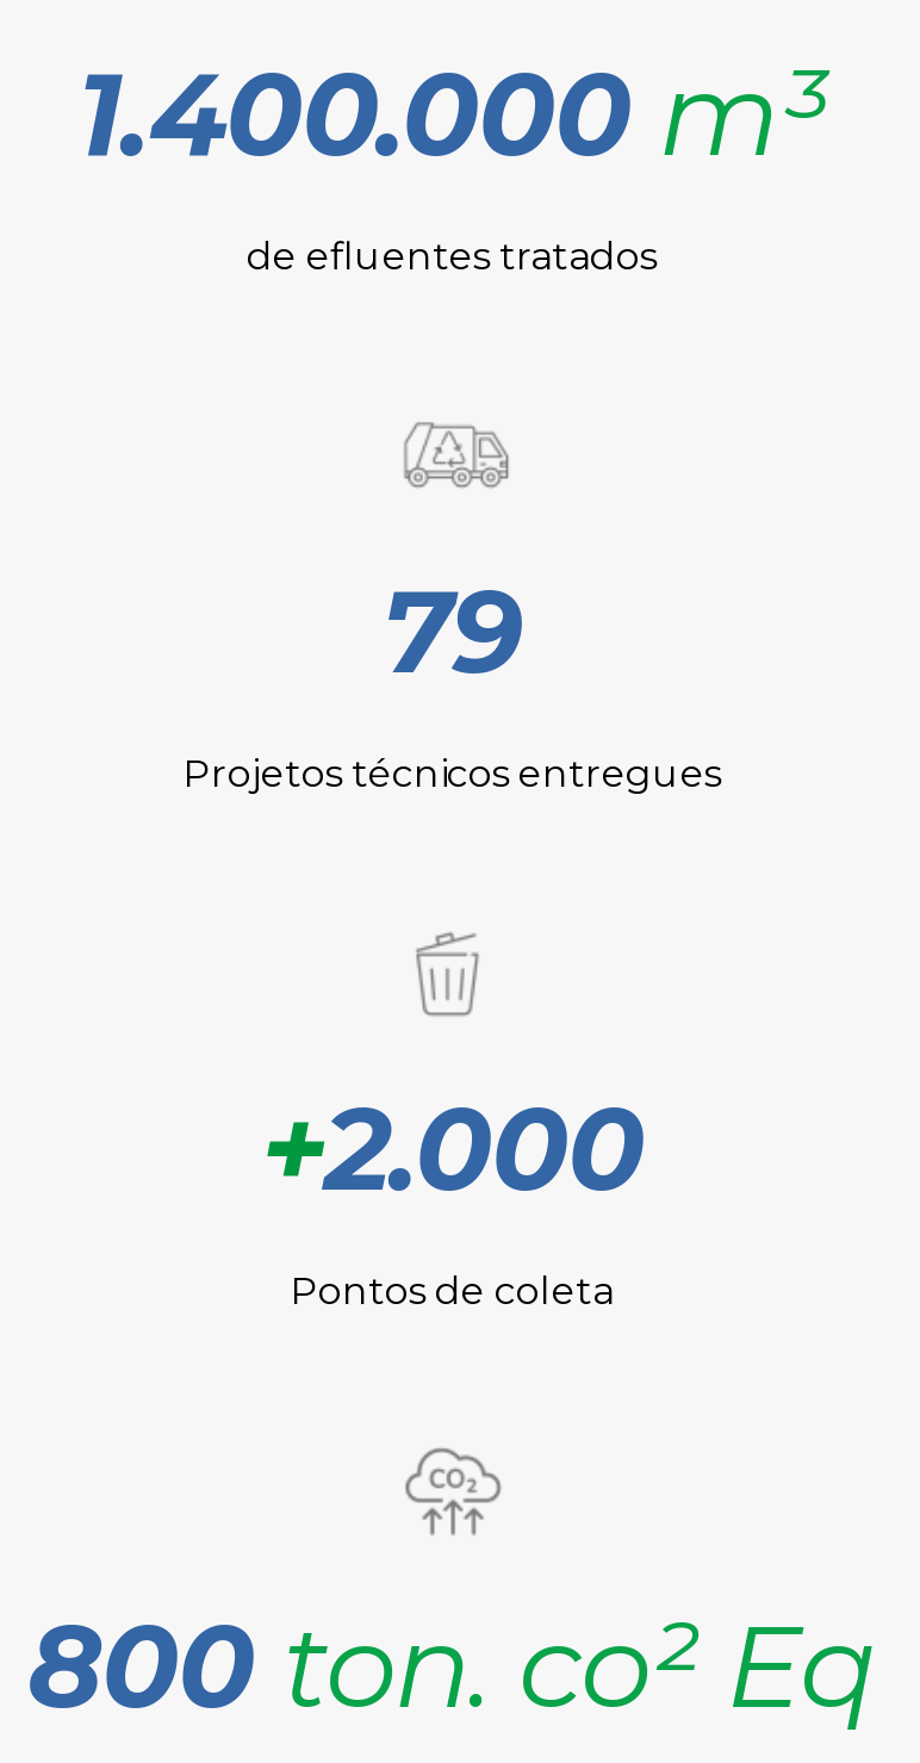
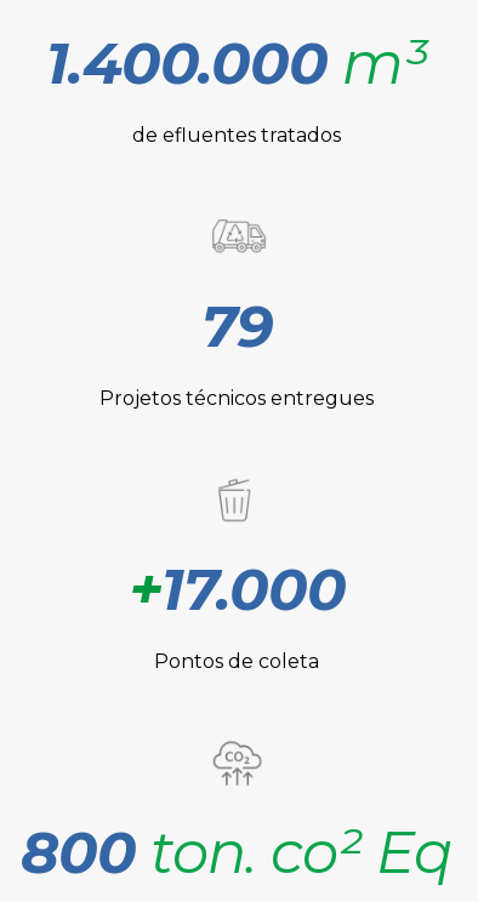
- +2.000
+ +17.000
